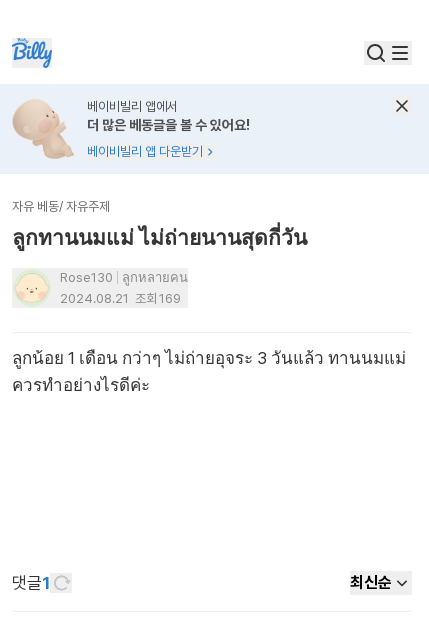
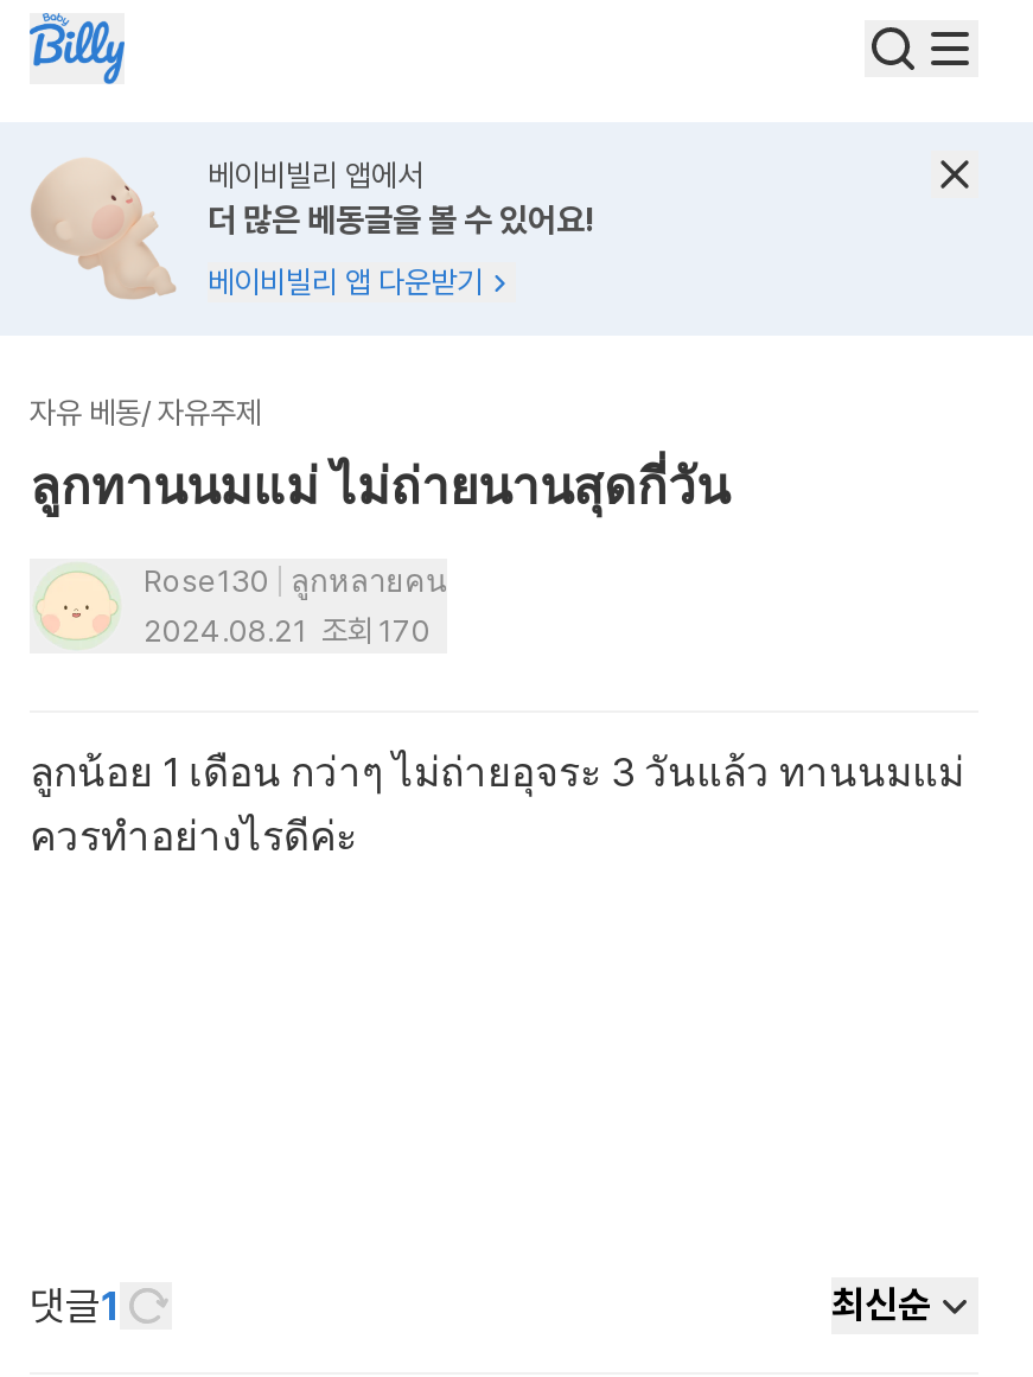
- 2024.08.21 조회 169
+ 2024.08.21 조회 170
